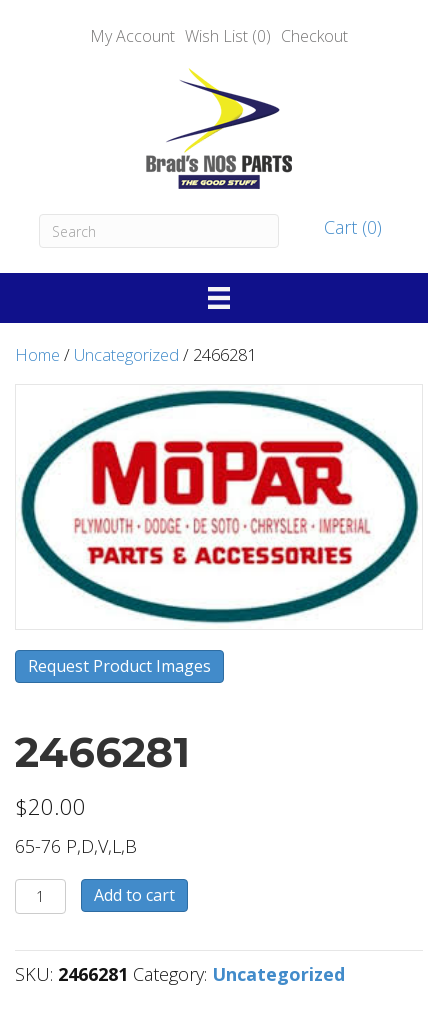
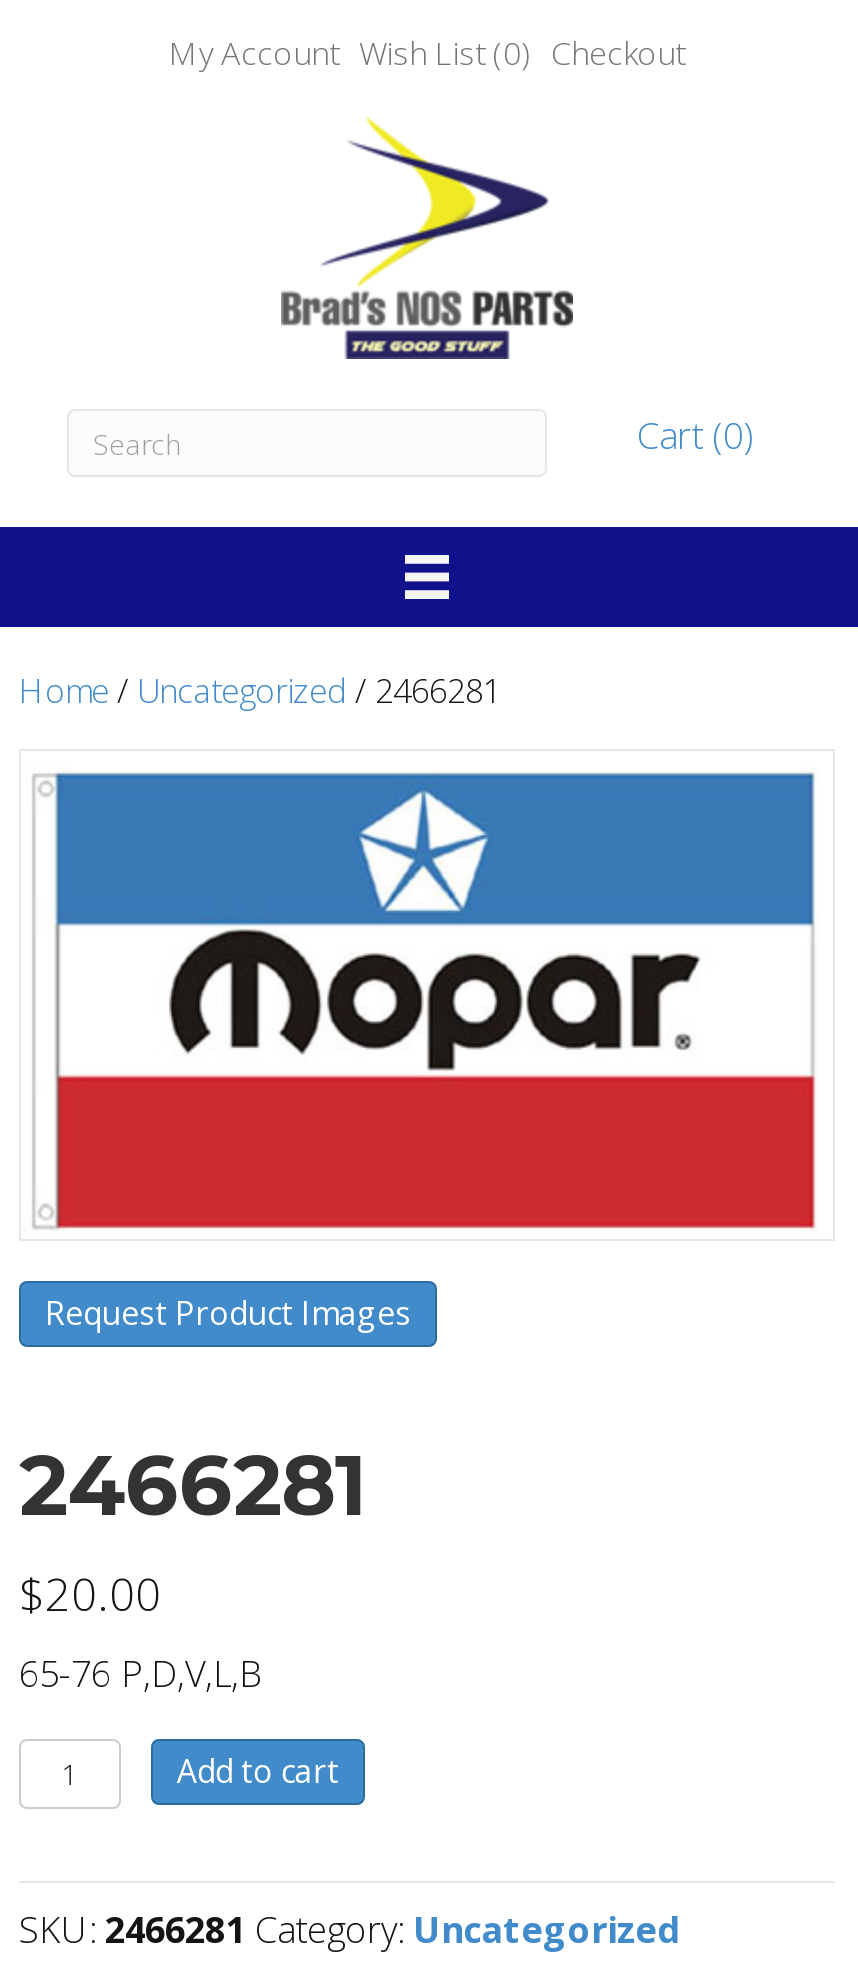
- [image]
+ [image]
